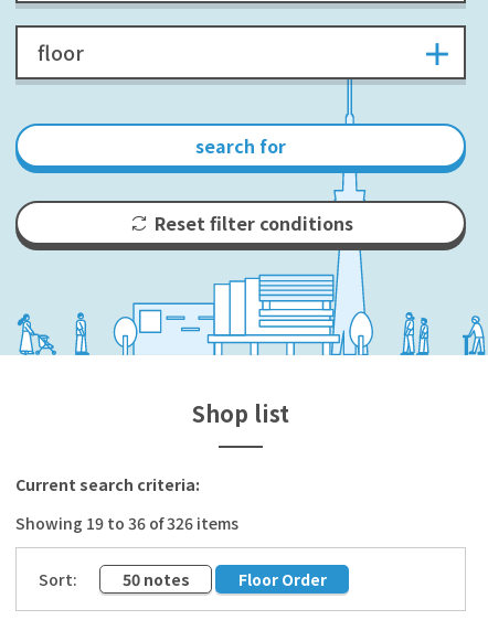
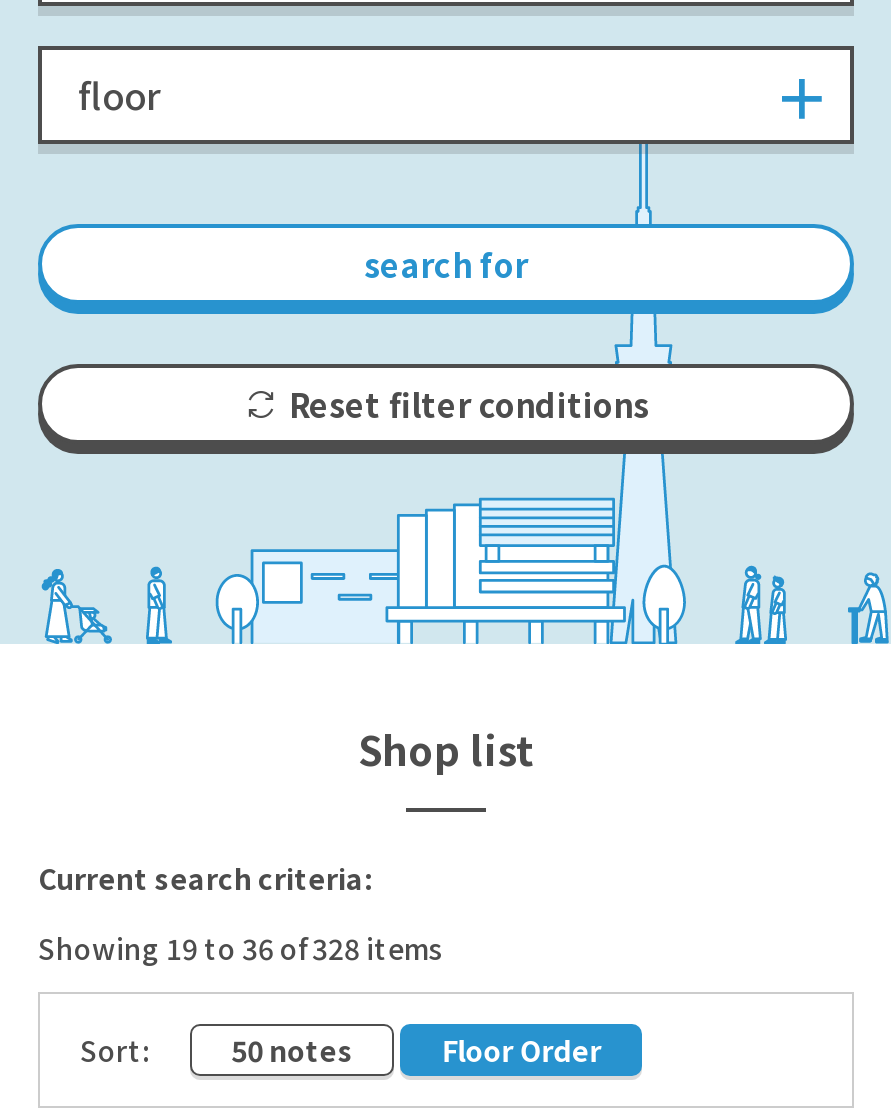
- Showing 19 to 36 of 326 items
+ Showing 19 to 36 of 328 items
